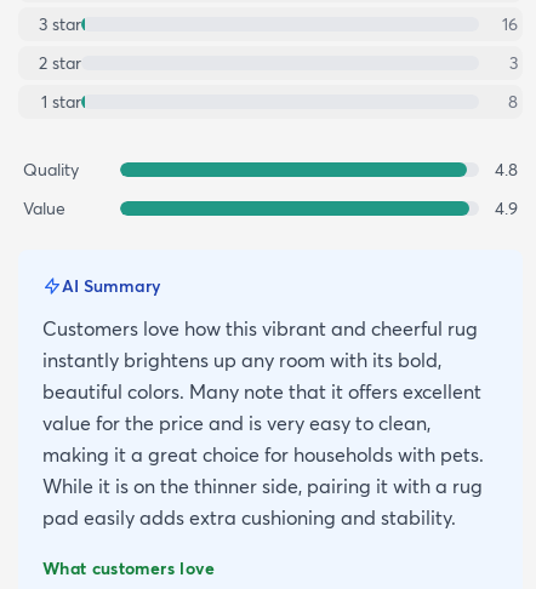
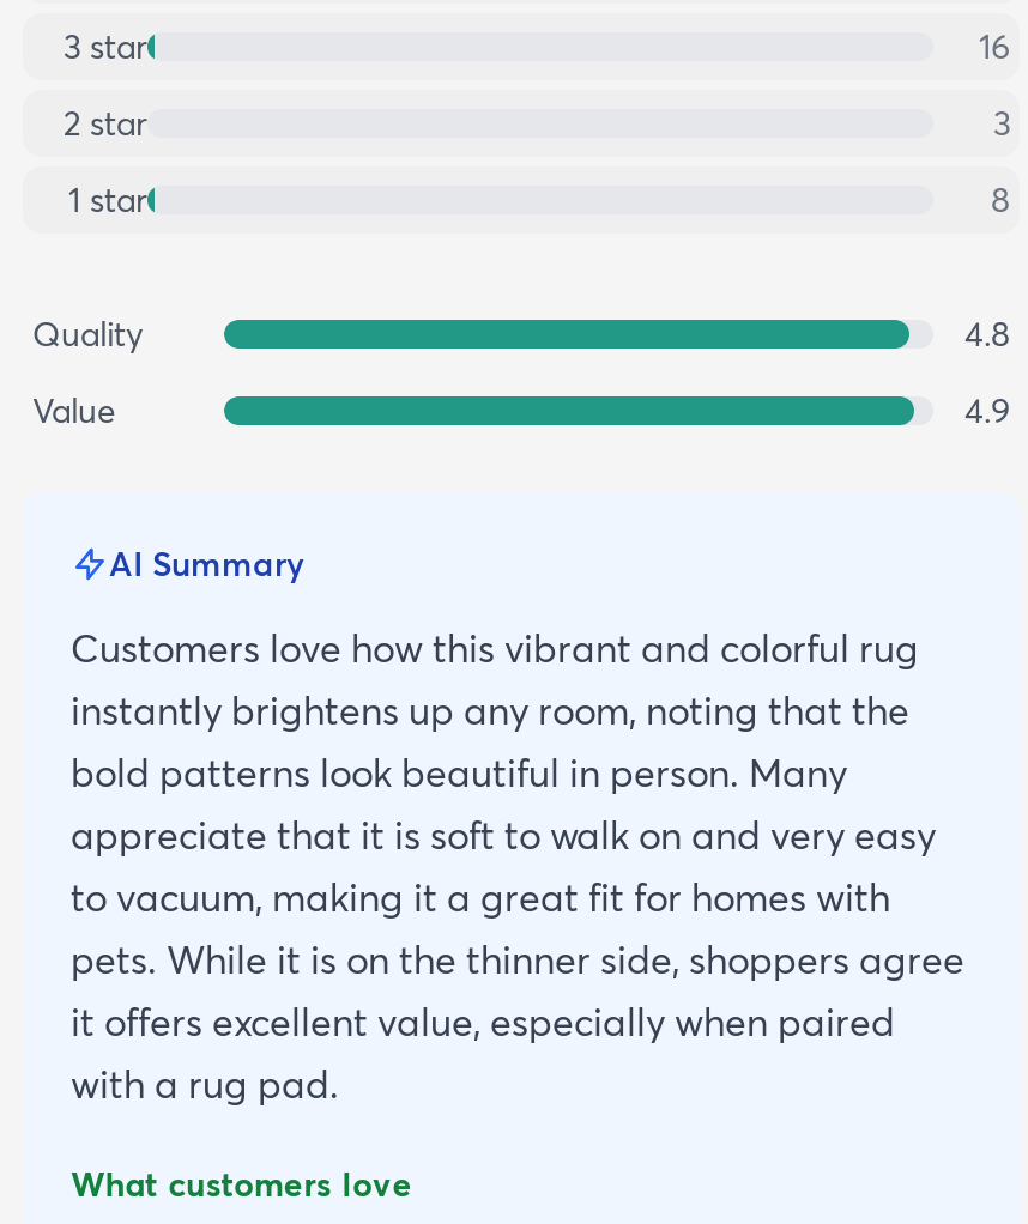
- Customers love how this vibrant and cheerful rug
- instantly brightens up any room with its bold,
- beautiful colors. Many note that it offers excellent
- value for the price and is very easy to clean,
- making it a great choice for households with pets.
- While it is on the thinner side, pairing it with a rug
- pad easily adds extra cushioning and stability.
+ Customers love how this vibrant and colorful rug
+ instantly brightens up any room, noting that the
+ bold patterns look beautiful in person. Many
+ appreciate that it is soft to walk on and very easy
+ to vacuum, making it a great fit for homes with
+ pets. While it is on the thinner side, shoppers agree
+ it offers excellent value, especially when paired
+ with a rug pad.
